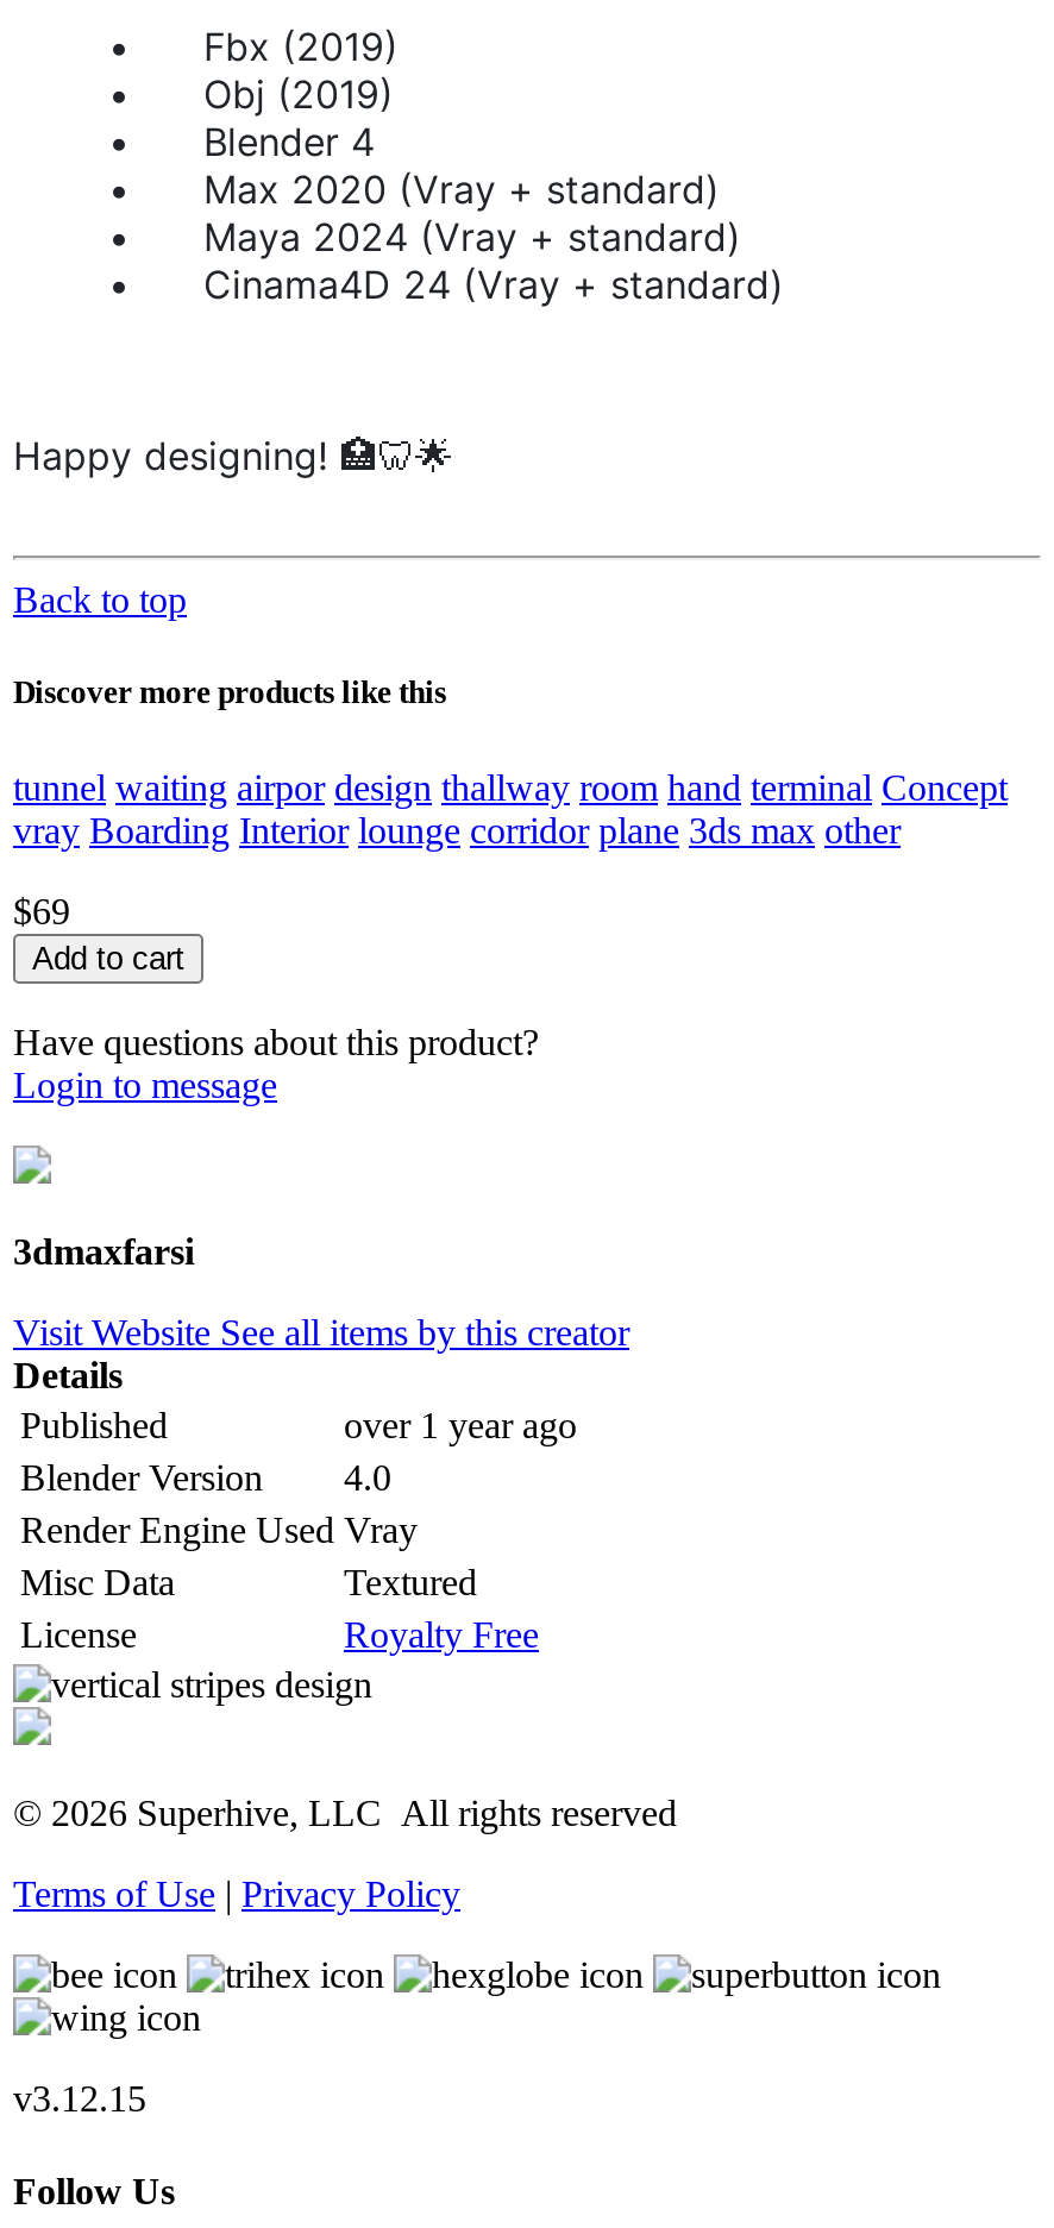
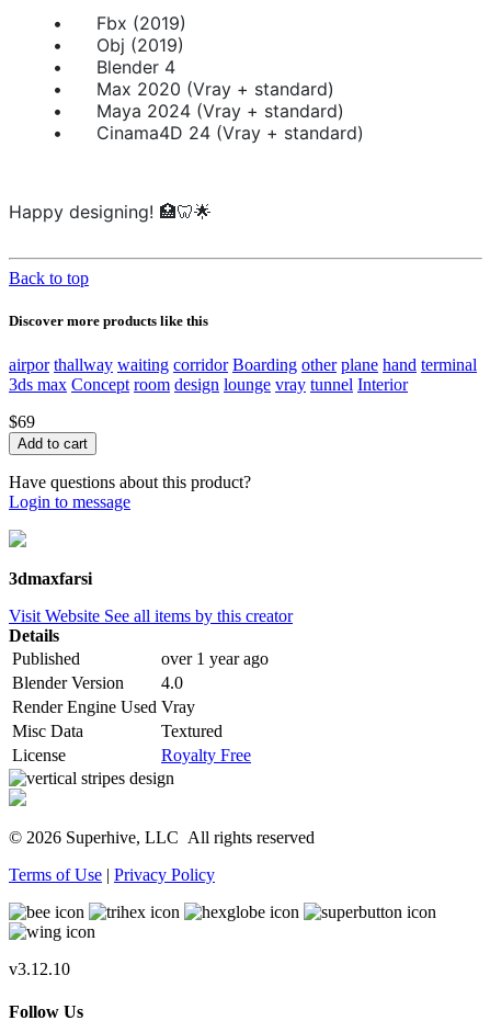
- tunnel waiting airpor design thallway room hand terminal Concept
- vray Boarding Interior lounge corridor plane 3ds max other
+ airpor thallway waiting corridor Boarding other plane hand terminal
+ 3ds max Concept room design lounge vray tunnel Interior

- v3.12.15
+ v3.12.10
